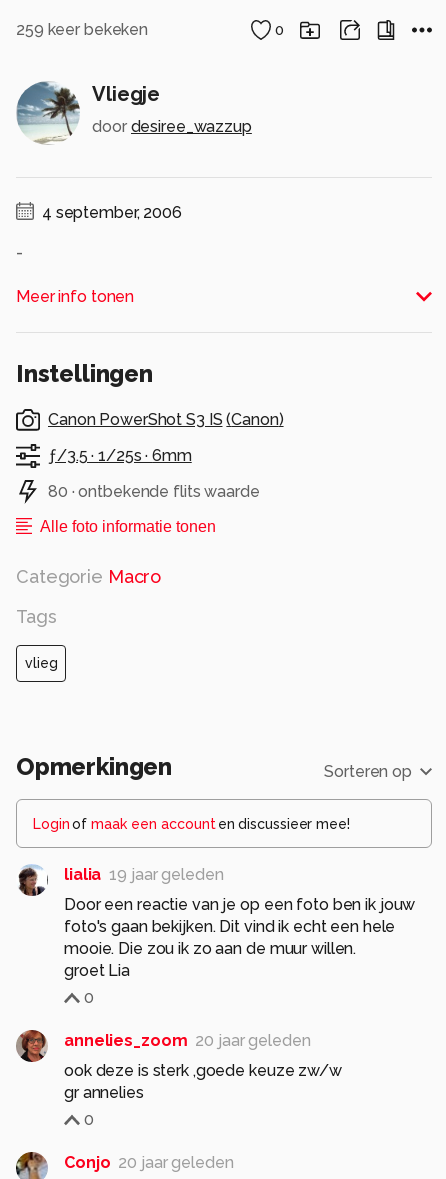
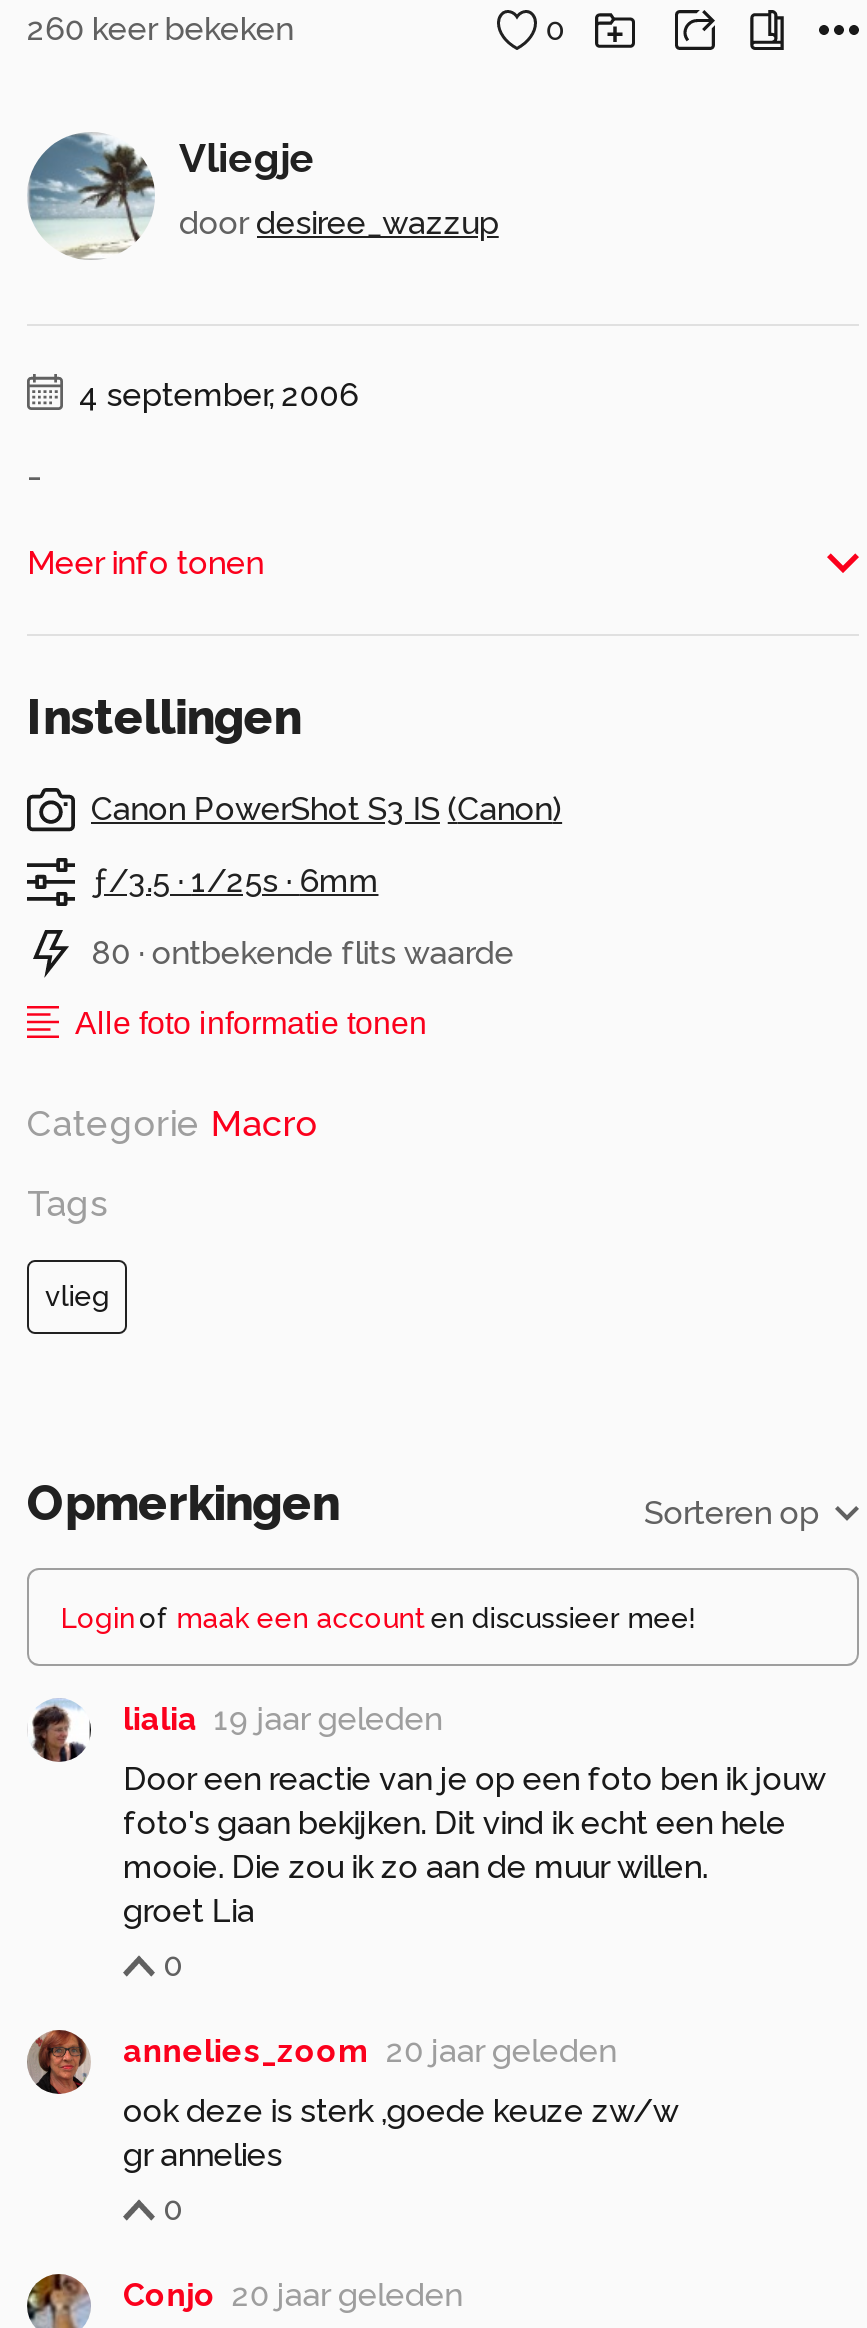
- 259 keer bekeken
+ 260 keer bekeken
